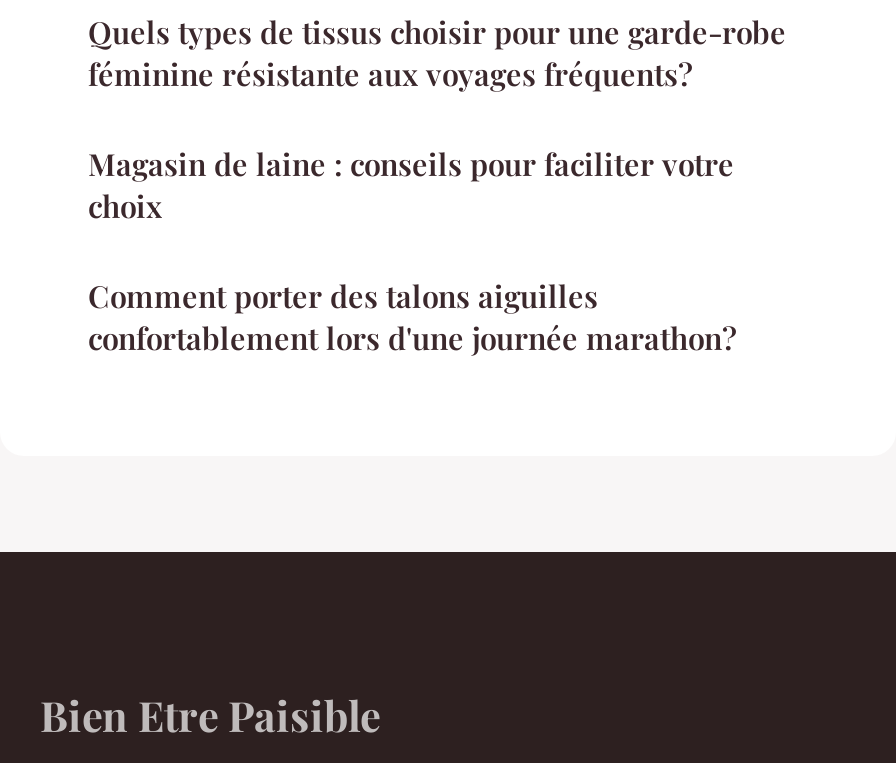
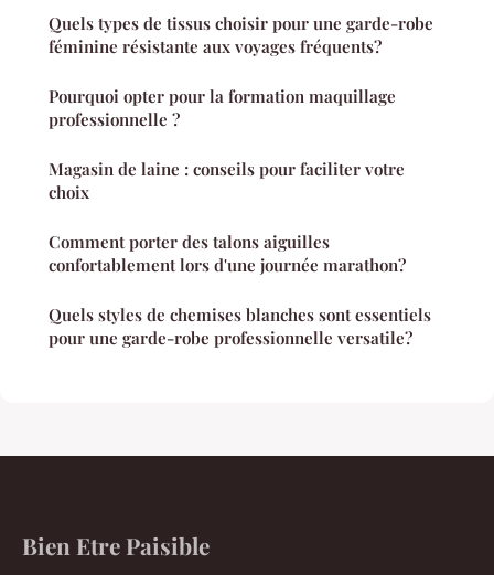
+ Pourquoi opter pour la formation maquillage
+ professionnelle ?

+ Quels styles de chemises blanches sont essentiels
+ pour une garde-robe professionnelle versatile?
